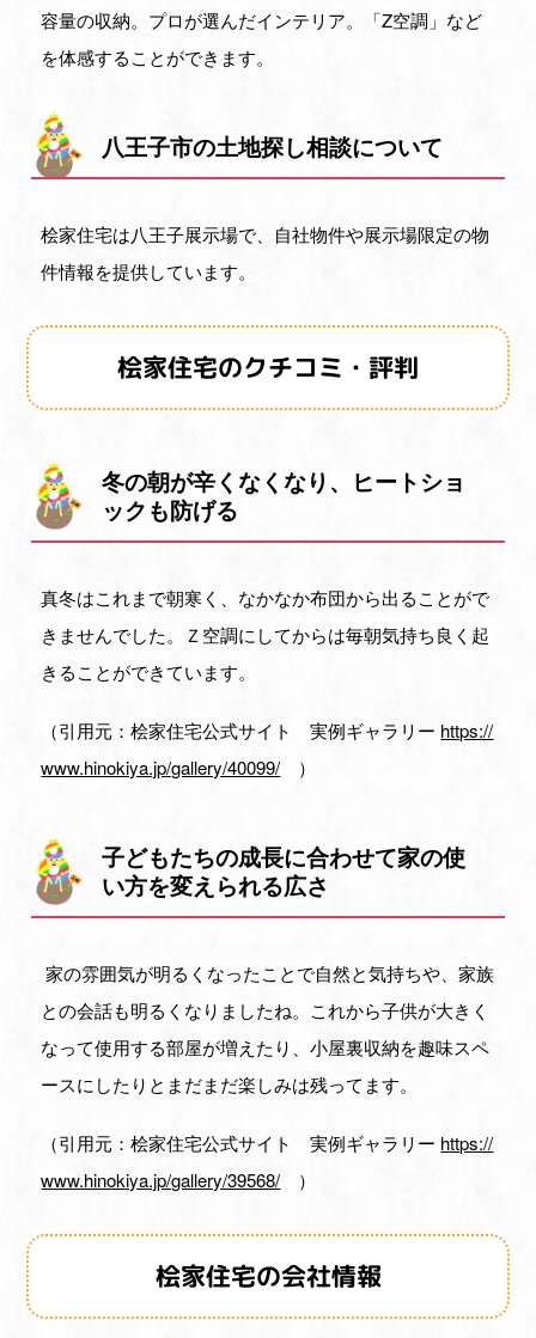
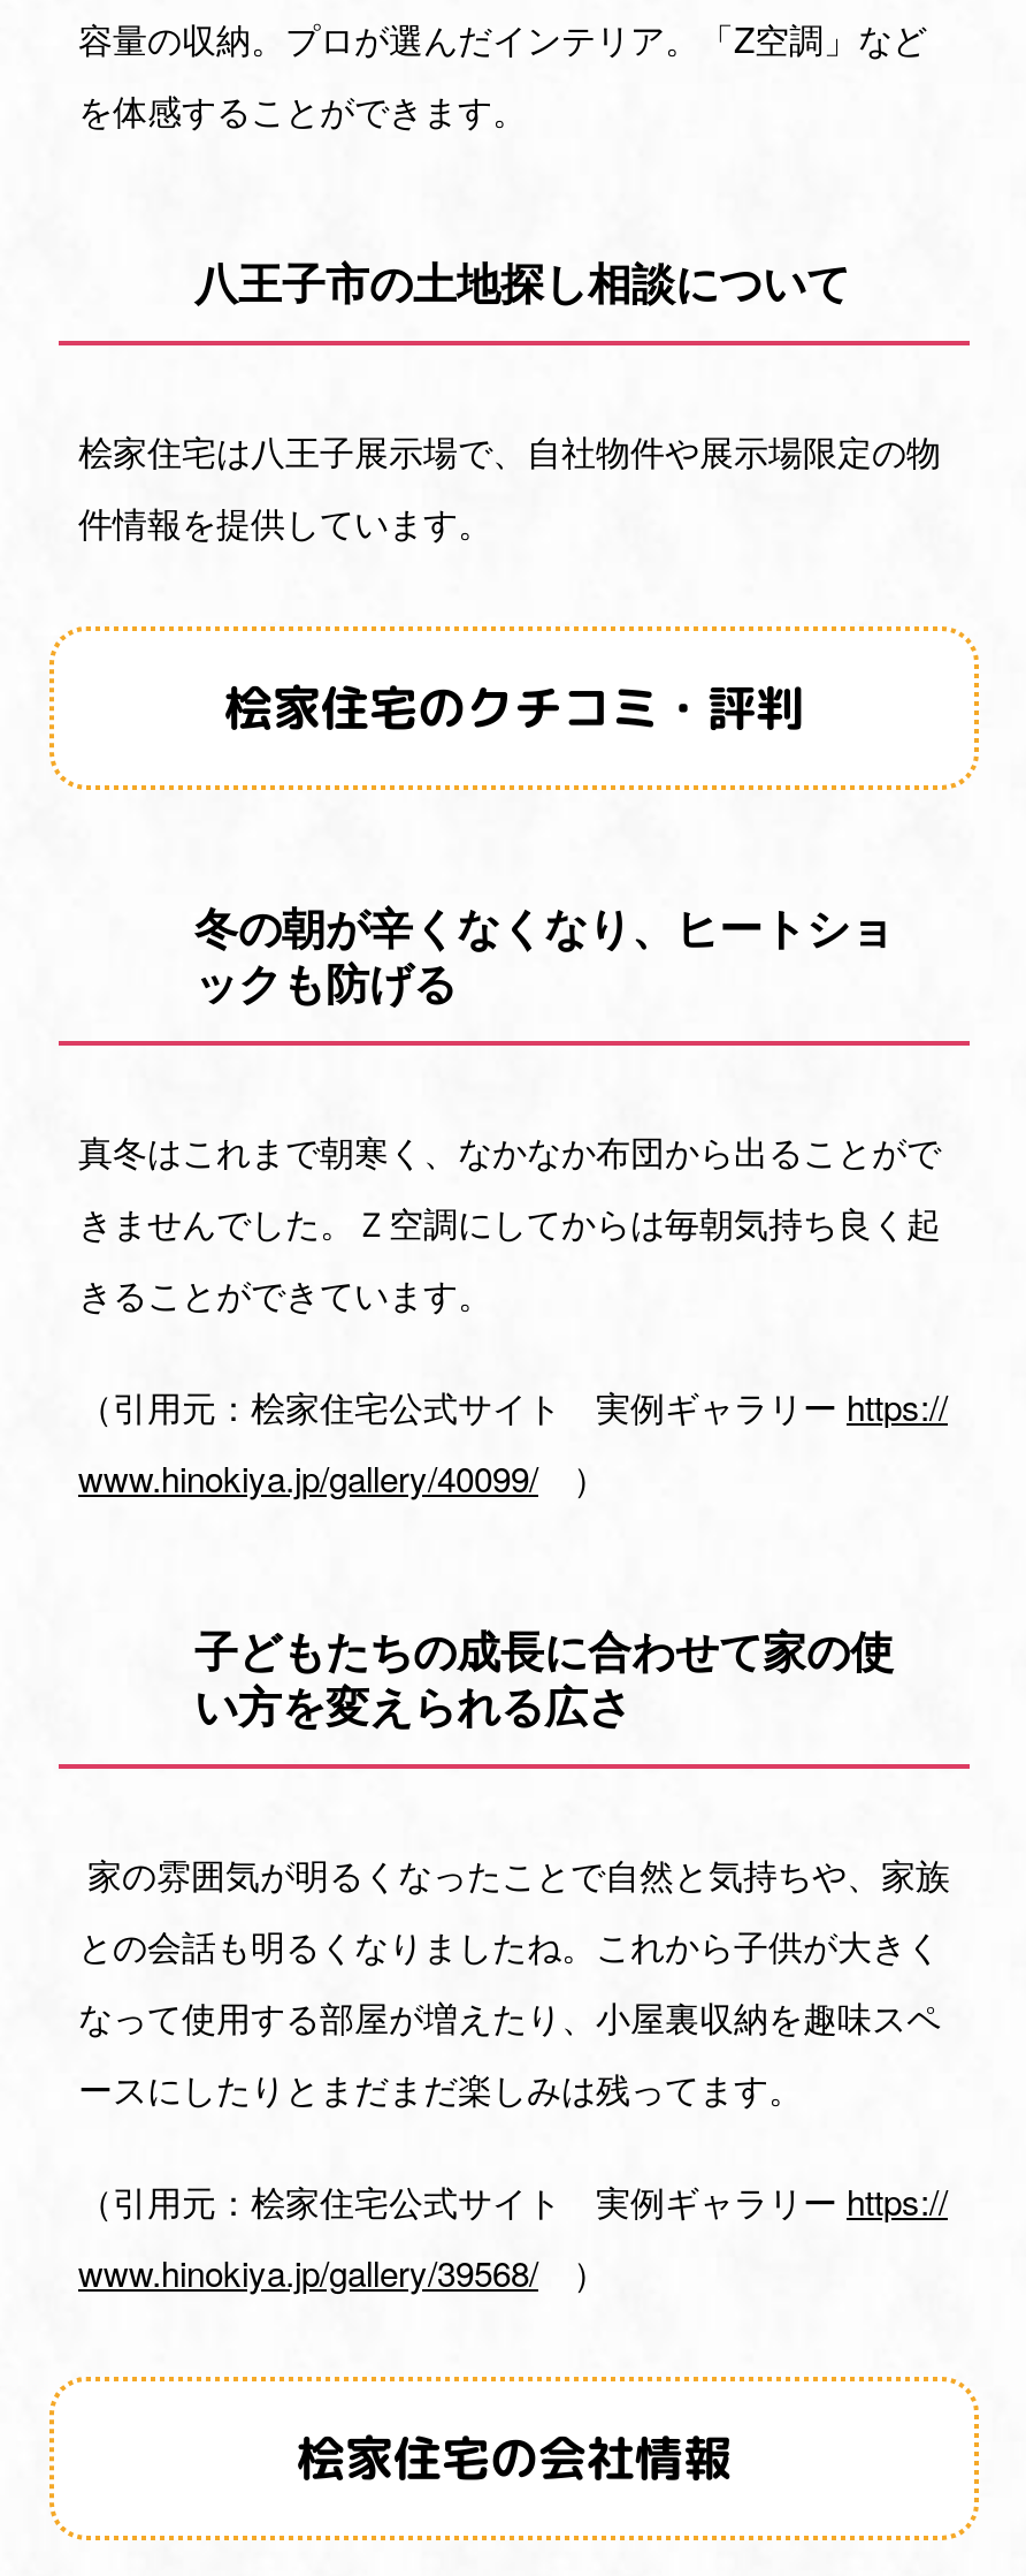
- [image]

- [image]

- [image]
